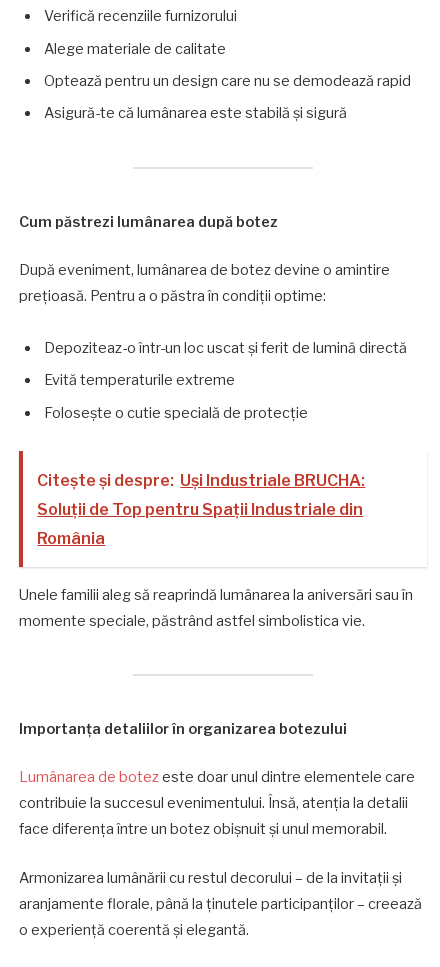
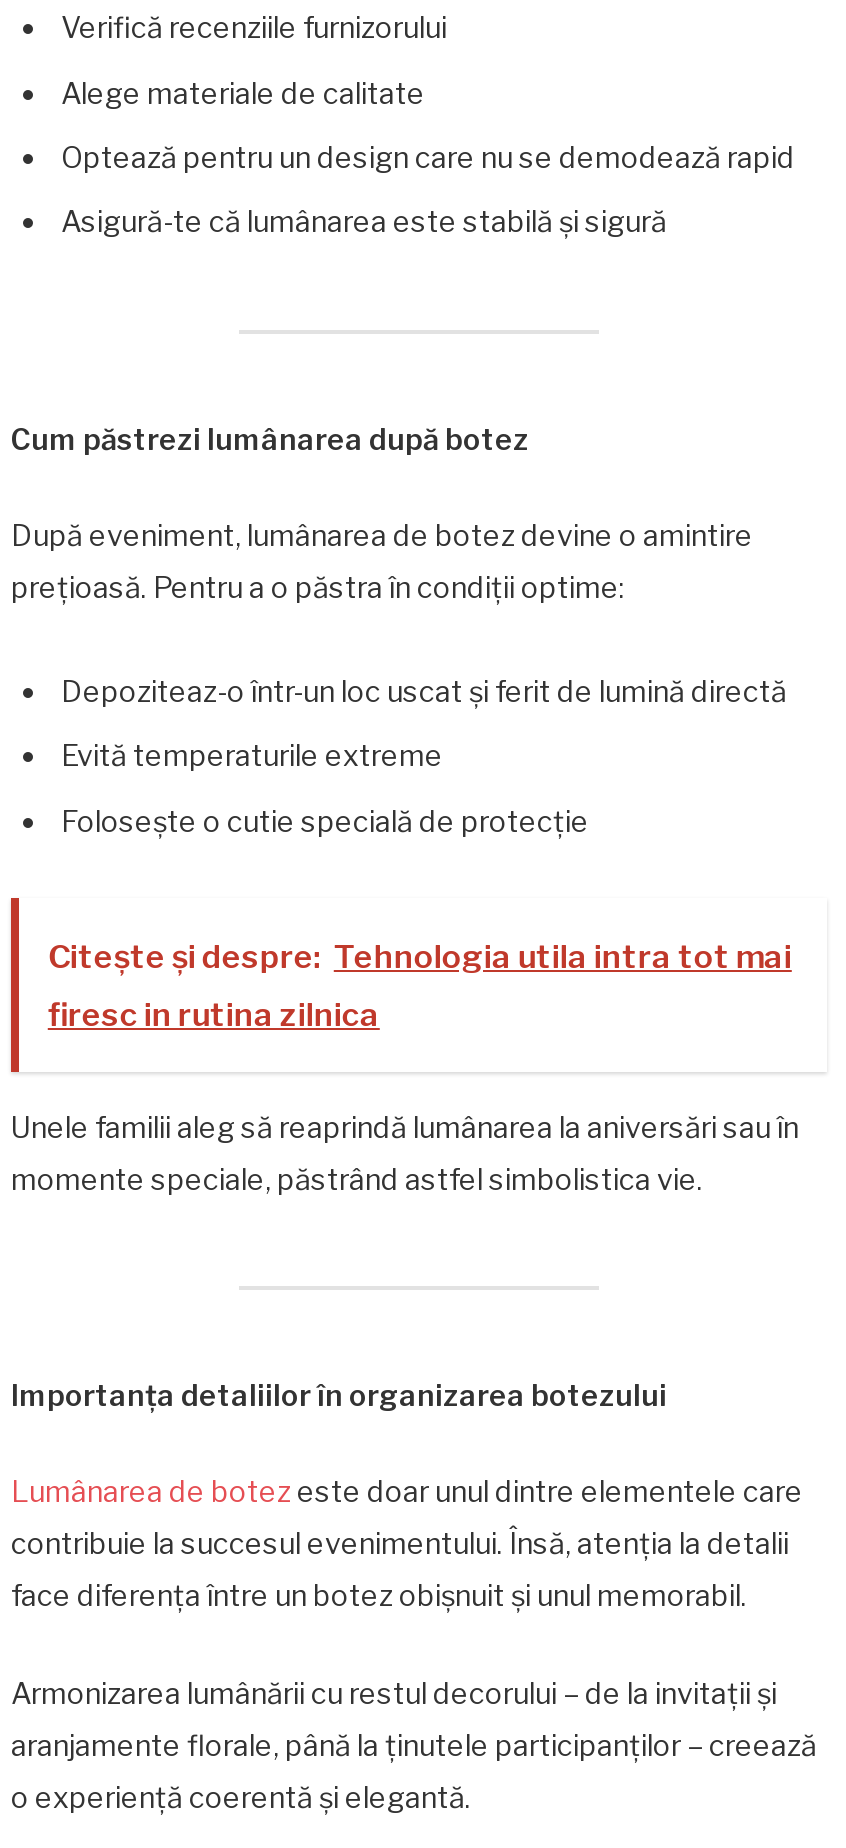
- Citește și despre: Uși Industriale BRUCHA:
- Soluții de Top pentru Spații Industriale din
- România
+ Citește și despre: Tehnologia utila intra tot mai
+ firesc in rutina zilnica
